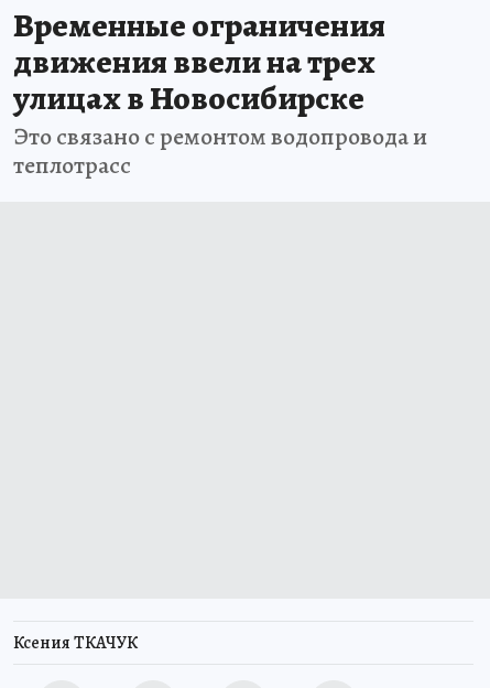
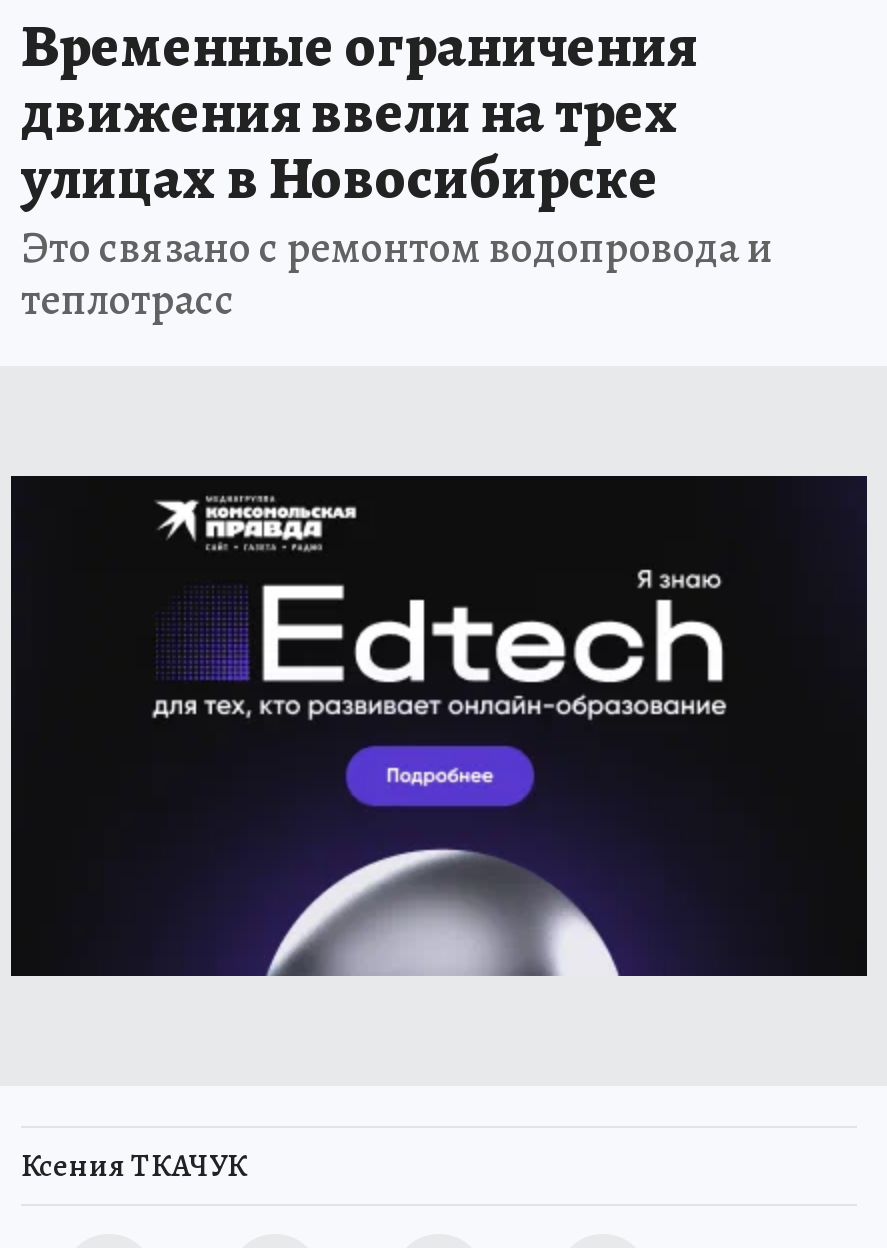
+ [image]
